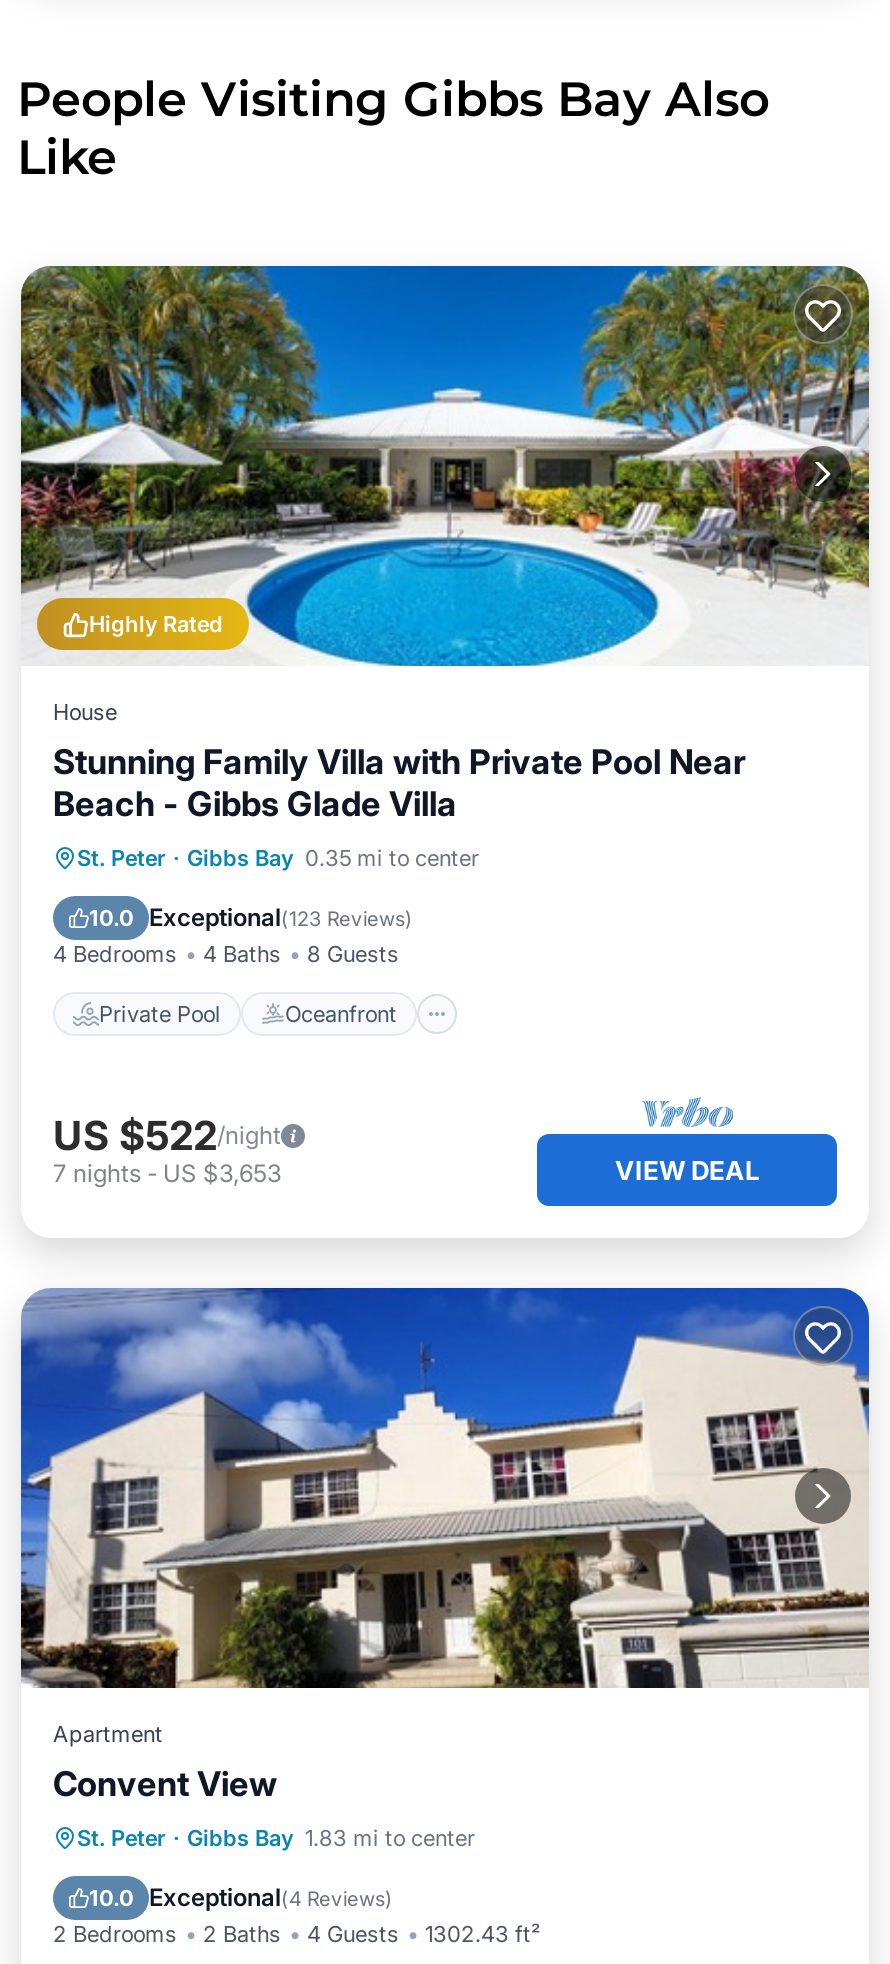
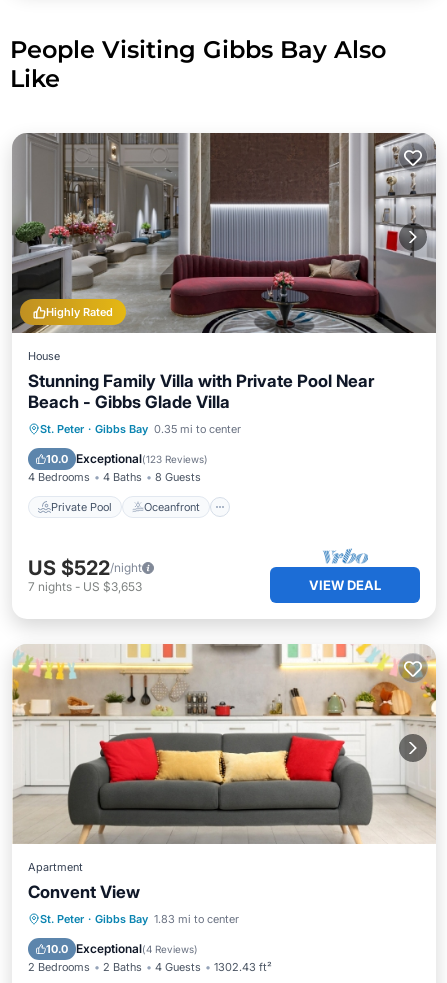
- [image]
+ [image]

- [image]
+ [image]
